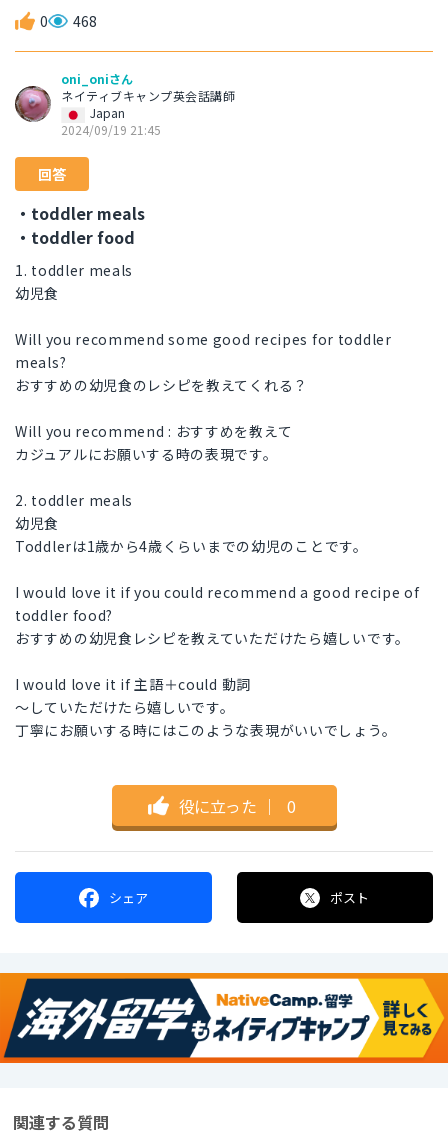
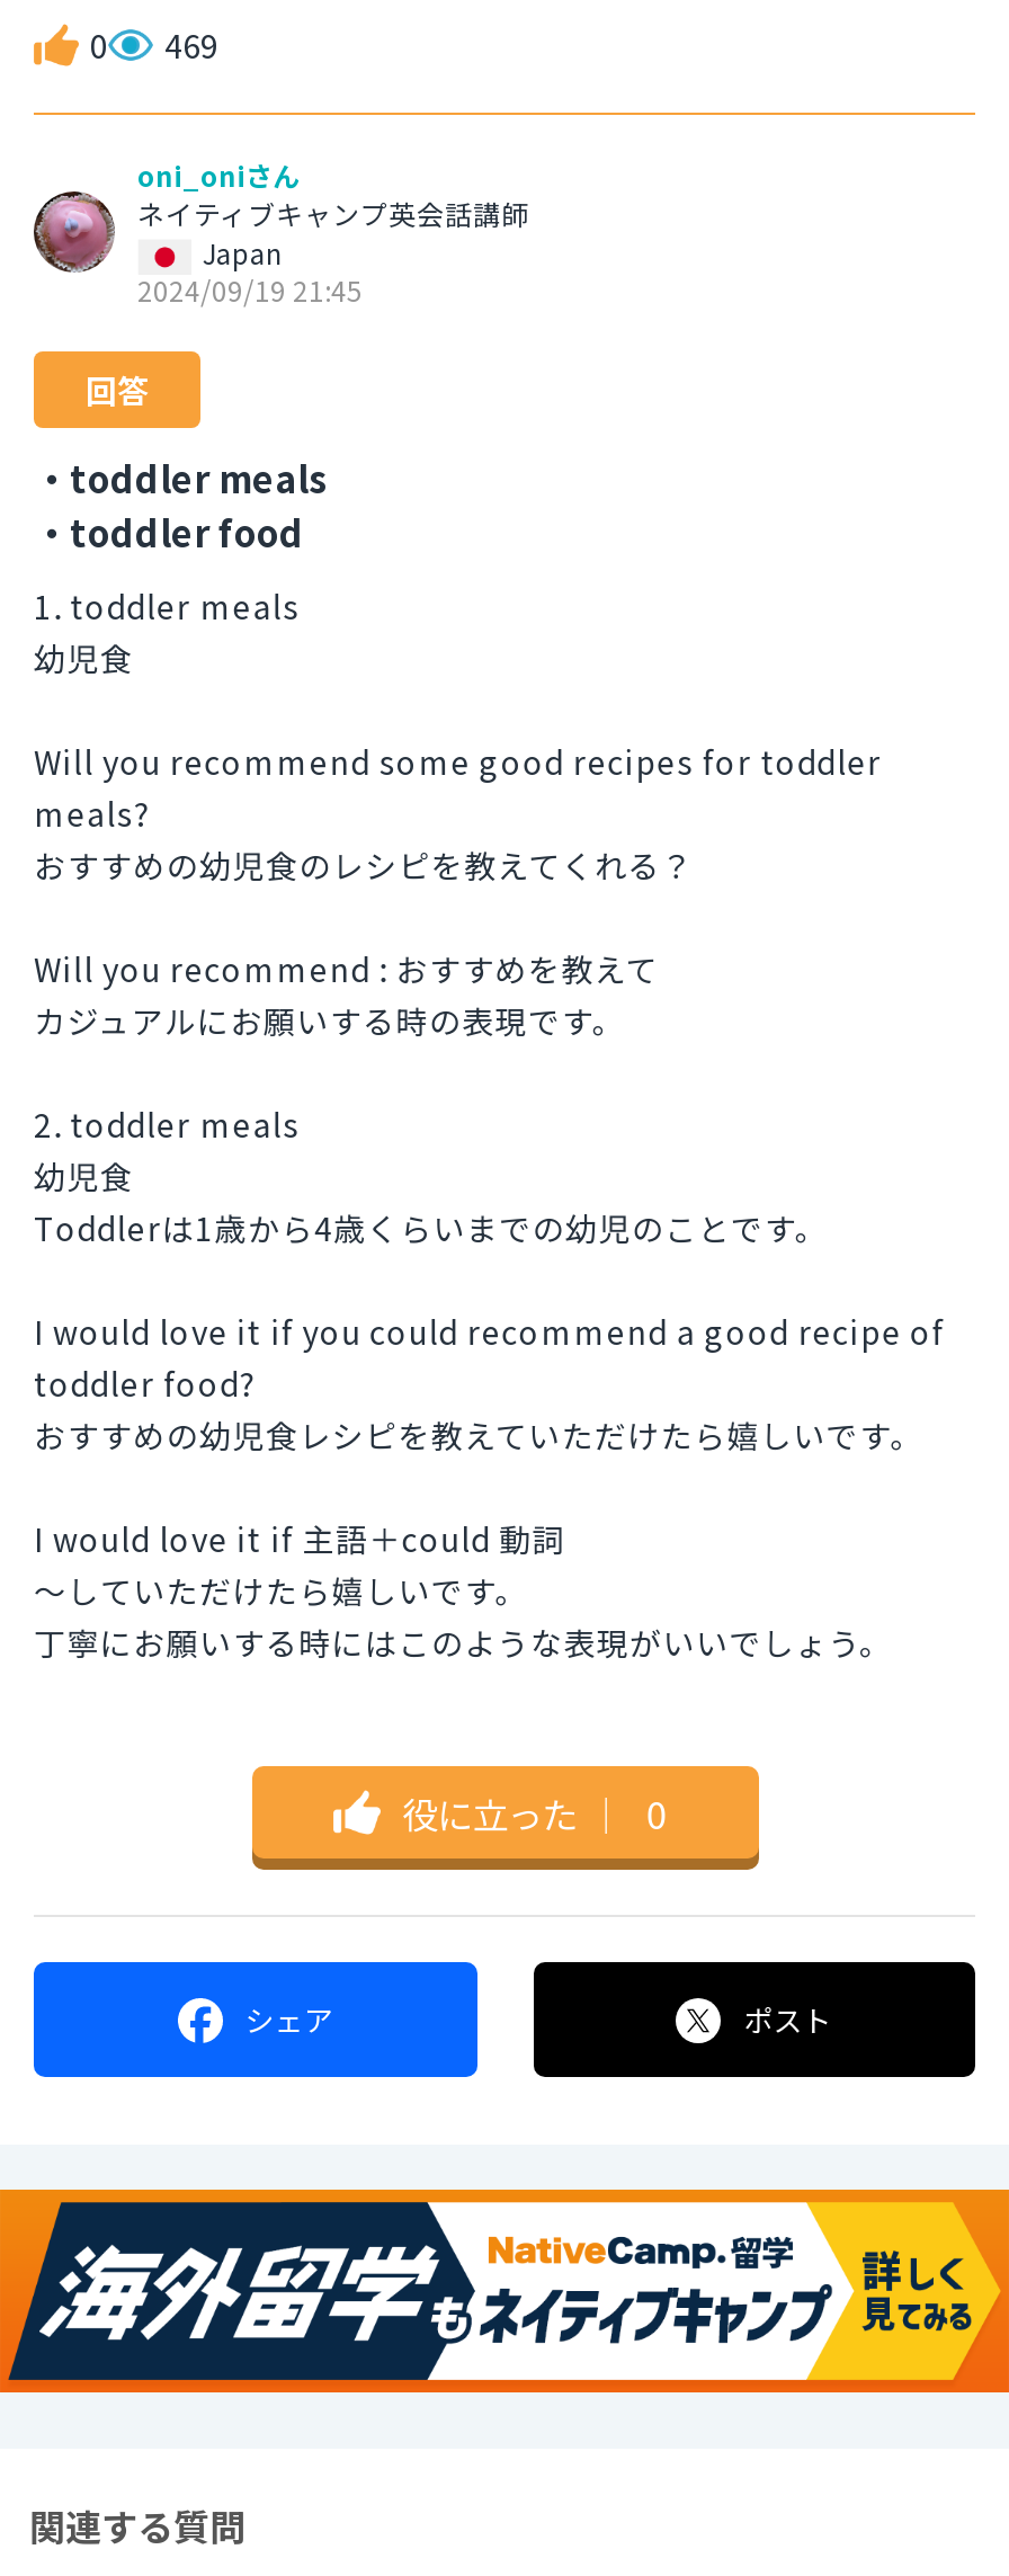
- 0 468
+ 0 469
